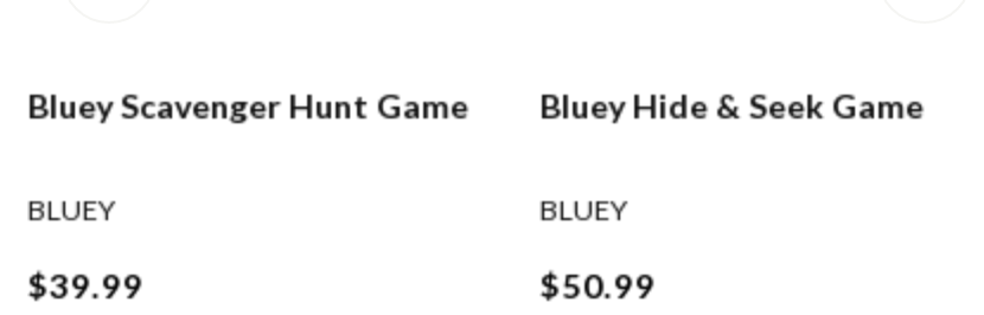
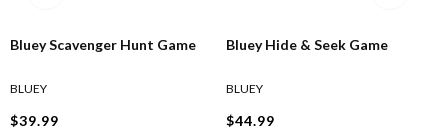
- $50.99
+ $44.99
